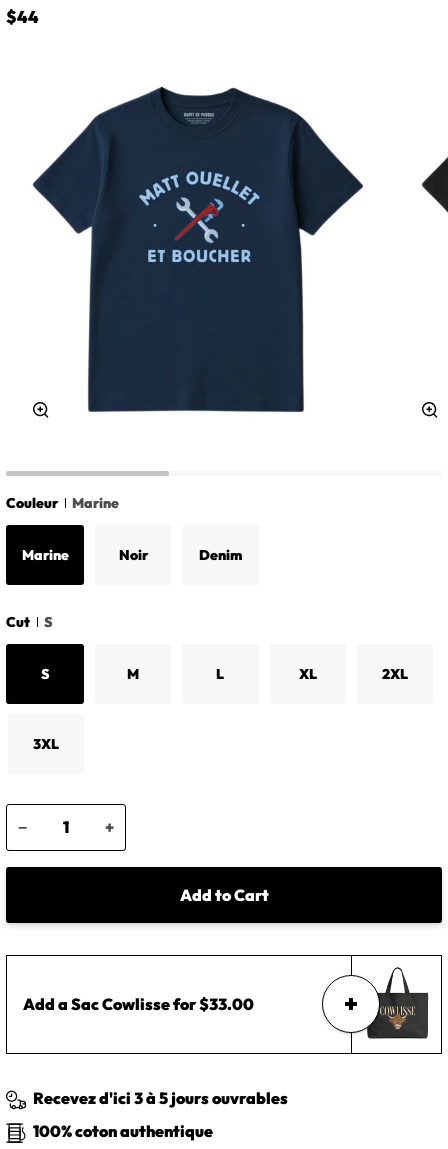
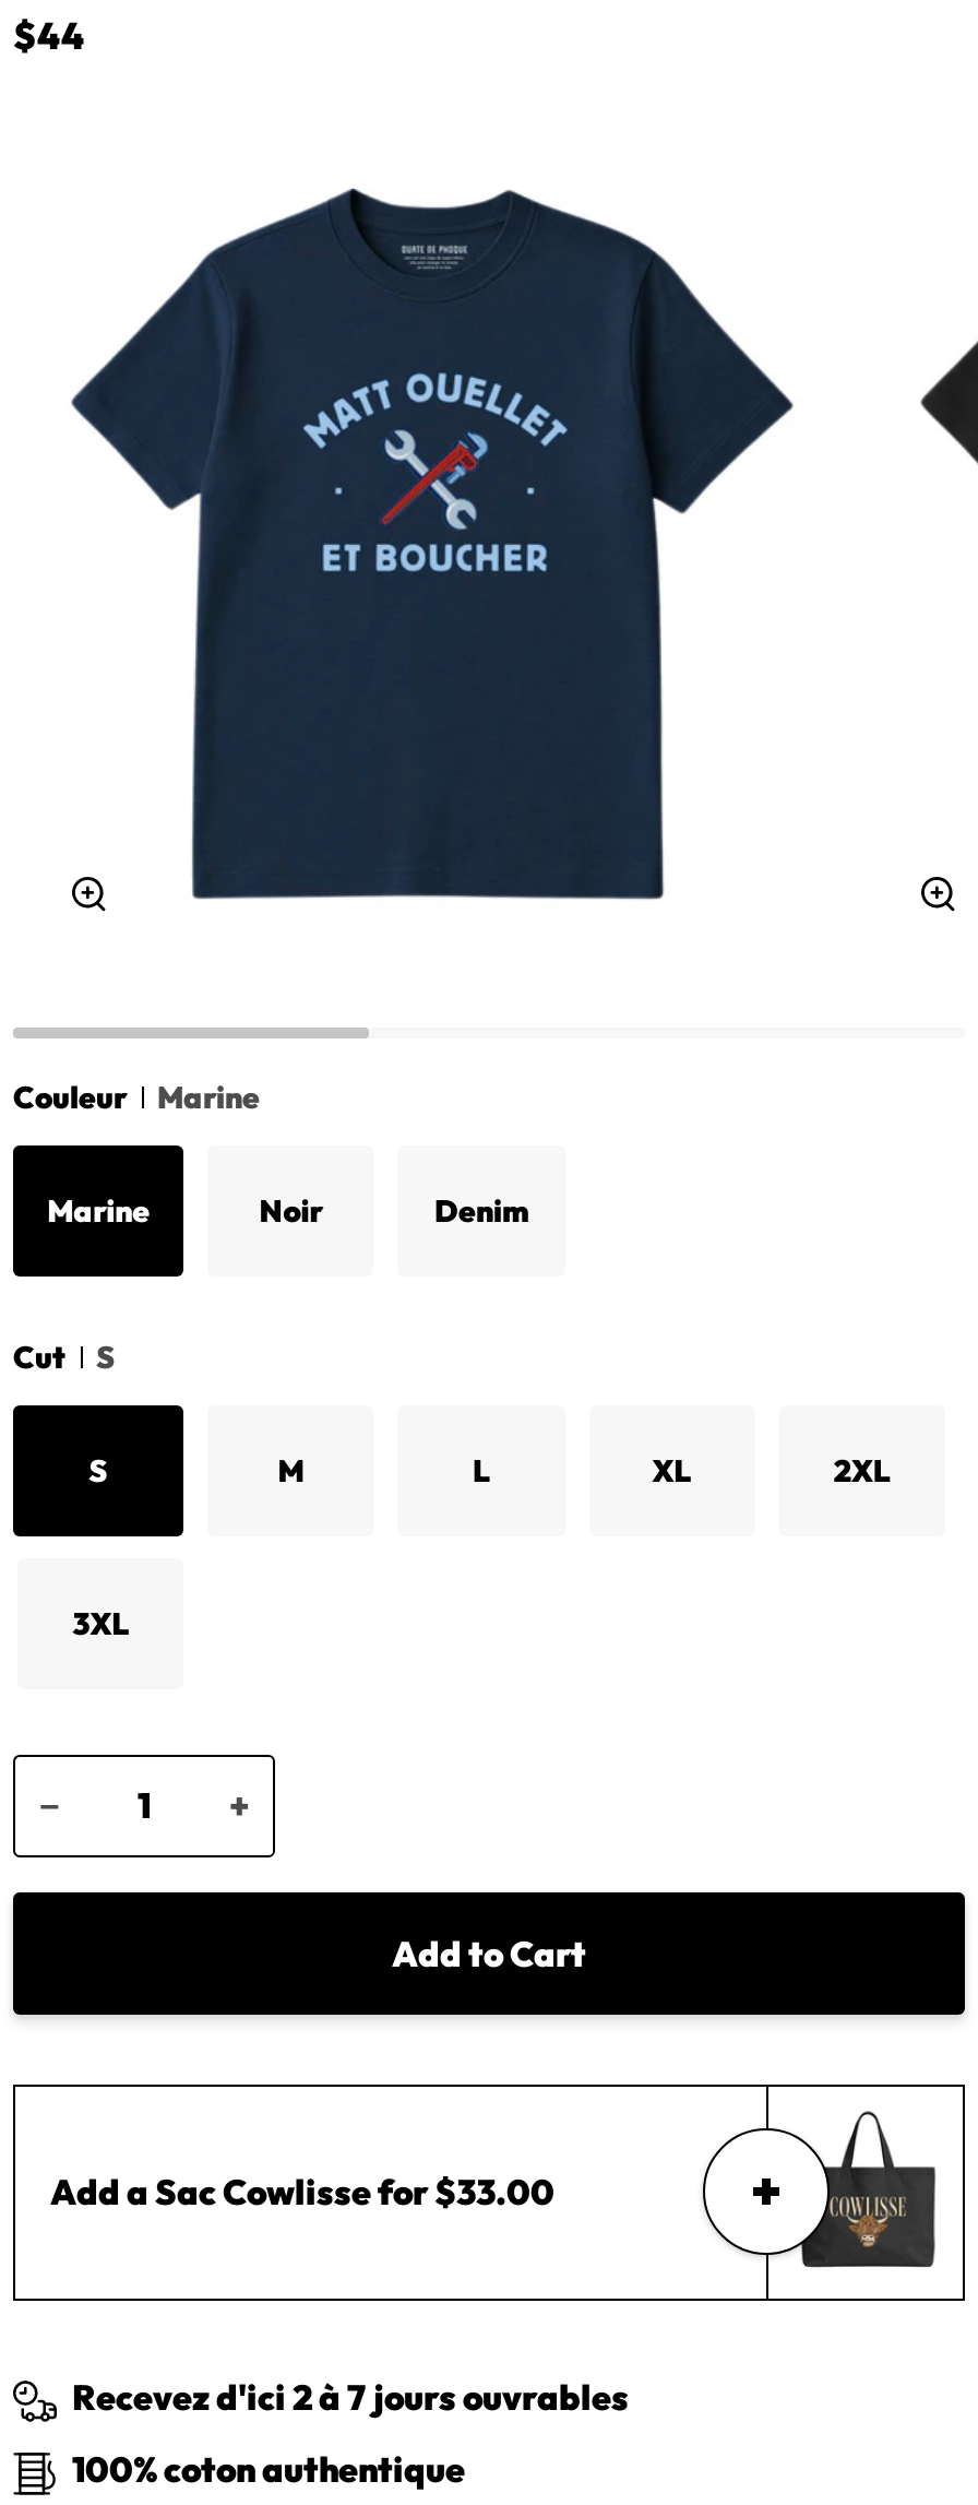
- Recevez d'ici 3 à 5 jours ouvrables
+ Recevez d'ici 2 à 7 jours ouvrables
